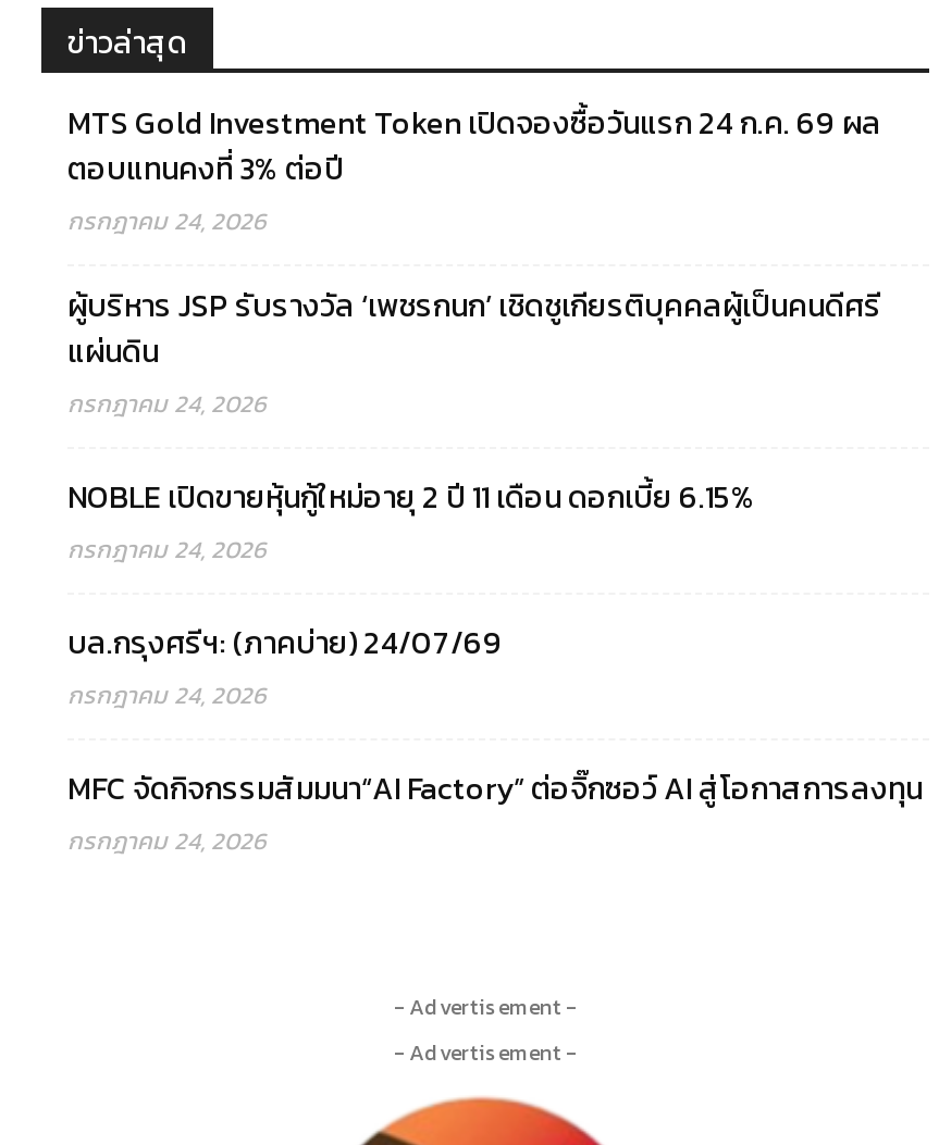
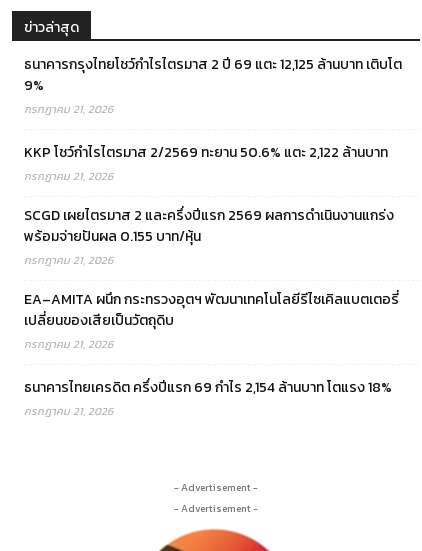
- MTS Gold Investment Token เปิดจองซื้อวันแรก 24 ก.ค. 69 ผล
- ตอบแทนคงที่ 3% ต่อปี
- กรกฎาคม 24, 2026
+ ธนาคารกรุงไทยโชว์กำไรไตรมาส 2 ปี 69 แตะ 12,125 ล้านบาท เติบโต
+ 9%
+ กรกฎาคม 21, 2026

- ผู้บริหาร JSP รับรางวัล ‘เพชรกนก’ เชิดชูเกียรติบุคคลผู้เป็นคนดีศรี
- แผ่นดิน
- กรกฎาคม 24, 2026
+ KKP โชว์กำไรไตรมาส 2/2569 ทะยาน 50.6% แตะ 2,122 ล้านบาท
+ กรกฎาคม 21, 2026

- NOBLE เปิดขายหุ้นกู้ใหม่อายุ 2 ปี 11 เดือน ดอกเบี้ย 6.15%
- กรกฎาคม 24, 2026
+ SCGD เผยไตรมาส 2 และครึ่งปีแรก 2569 ผลการดำเนินงานแกร่ง
+ พร้อมจ่ายปันผล 0.155 บาท/หุ้น
+ กรกฎาคม 21, 2026

- บล.กรุงศรีฯ: (ภาคบ่าย) 24/07/69
- กรกฎาคม 24, 2026
+ EA–AMITA ผนึก กระทรวงอุตฯ พัฒนาเทคโนโลยีรีไซเคิลแบตเตอรี่
+ เปลี่ยนของเสียเป็นวัตถุดิบ
+ กรกฎาคม 21, 2026

- MFC จัดกิจกรรมสัมมนา“AI Factory” ต่อจิ๊กซอว์ AI สู่โอกาสการลงทุน
- กรกฎาคม 24, 2026
+ ธนาคารไทยเครดิต ครึ่งปีแรก 69 กำไร 2,154 ล้านบาท โตแรง 18%
+ กรกฎาคม 21, 2026
